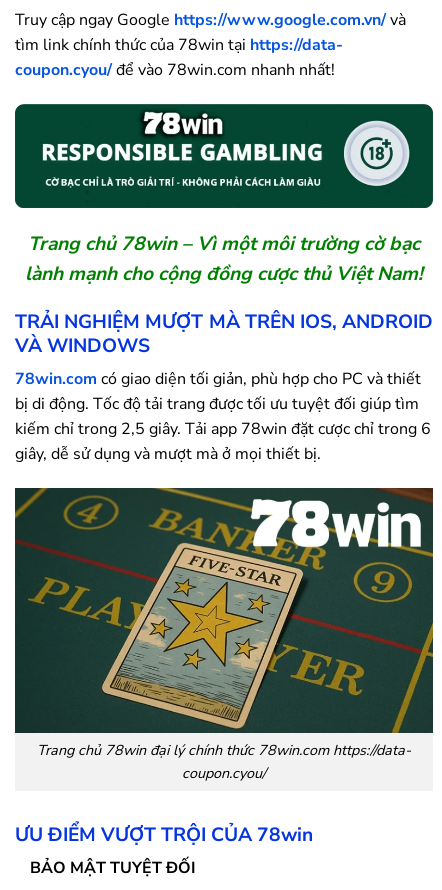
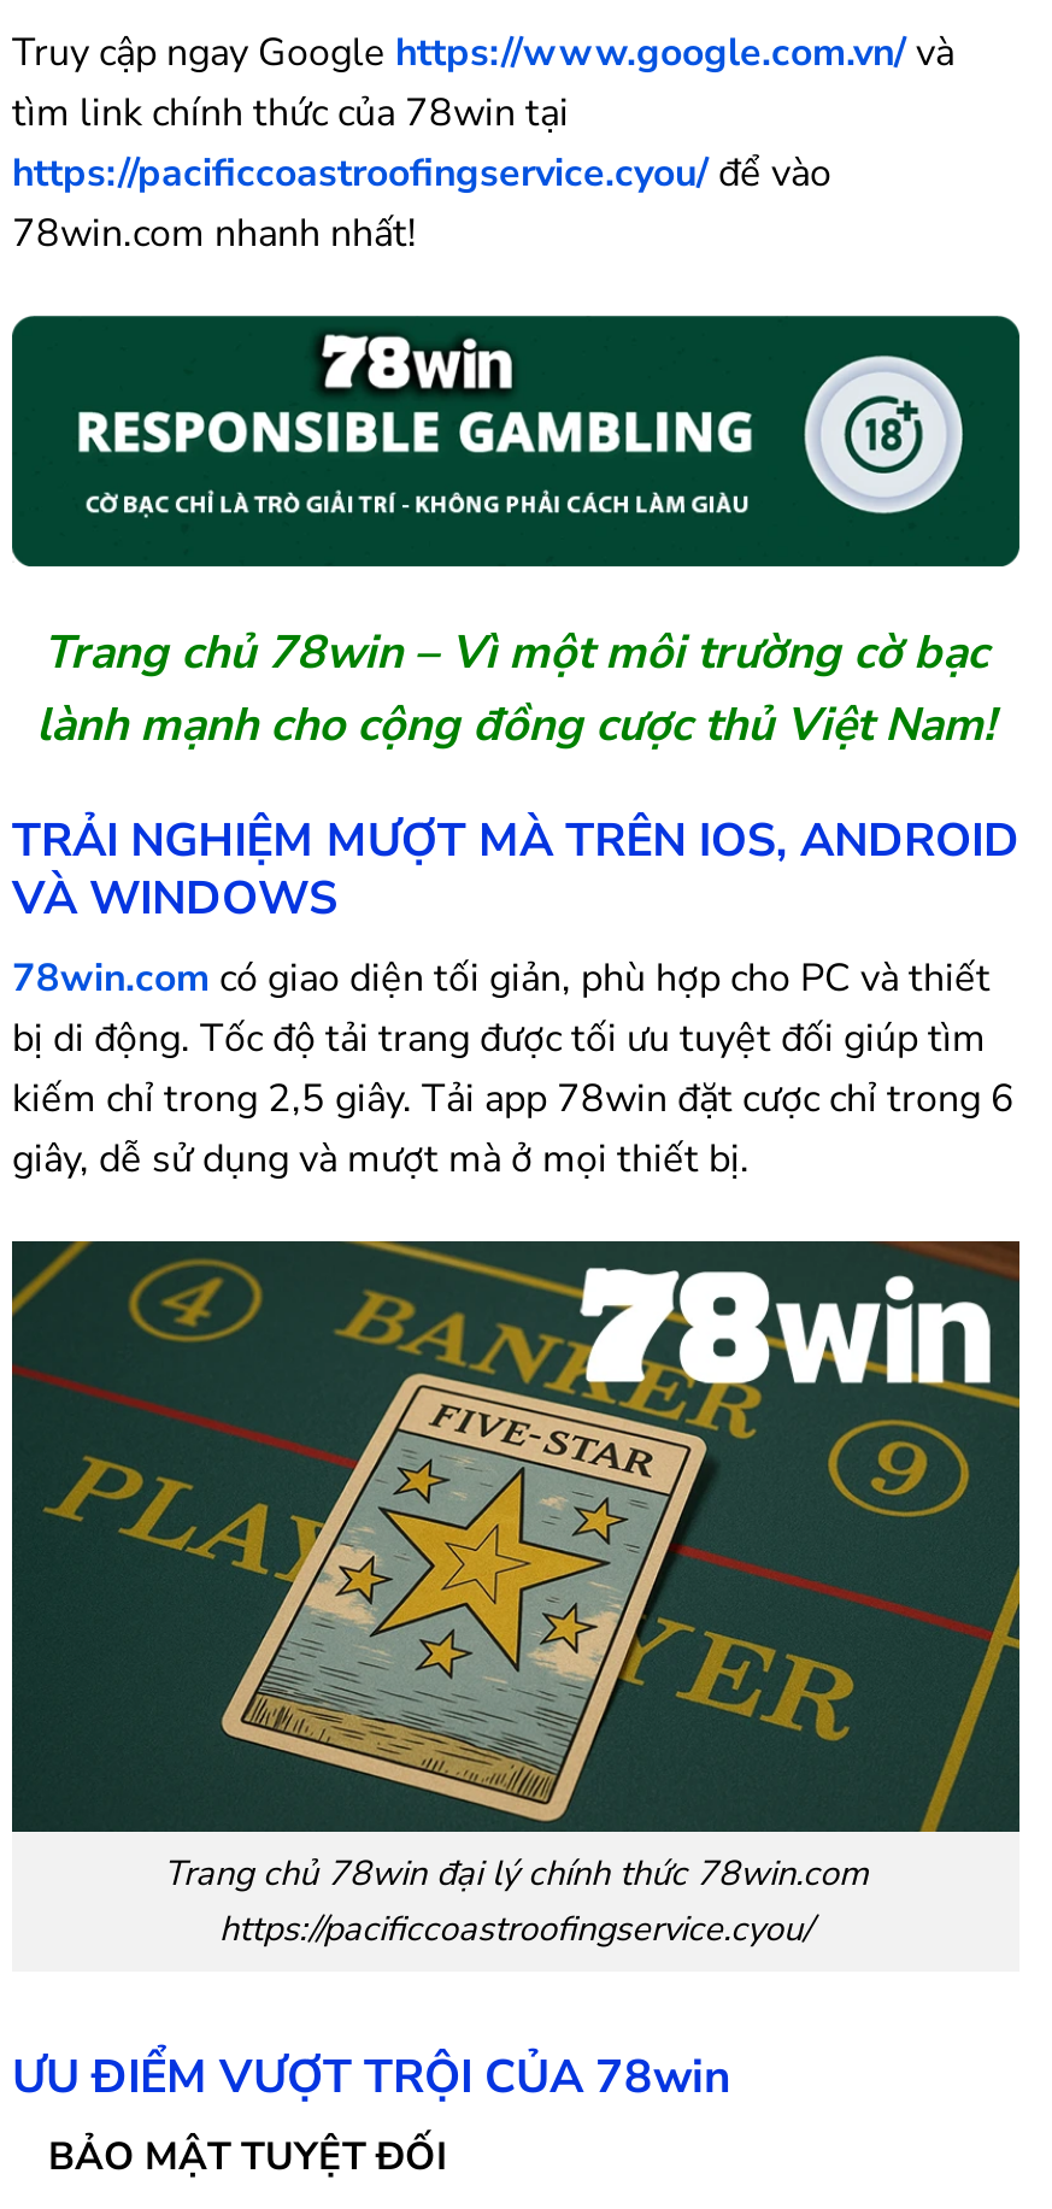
- tìm link chính thức của 78win tại https://data-
- coupon.cyou/ để vào 78win.com nhanh nhất!
+ tìm link chính thức của 78win tại
+ https://pacificcoastroofingservice.cyou/ để vào
+ 78win.com nhanh nhất!

- Trang chủ 78win đại lý chính thức 78win.com https://data-
- coupon.cyou/
+ Trang chủ 78win đại lý chính thức 78win.com
+ https://pacificcoastroofingservice.cyou/
